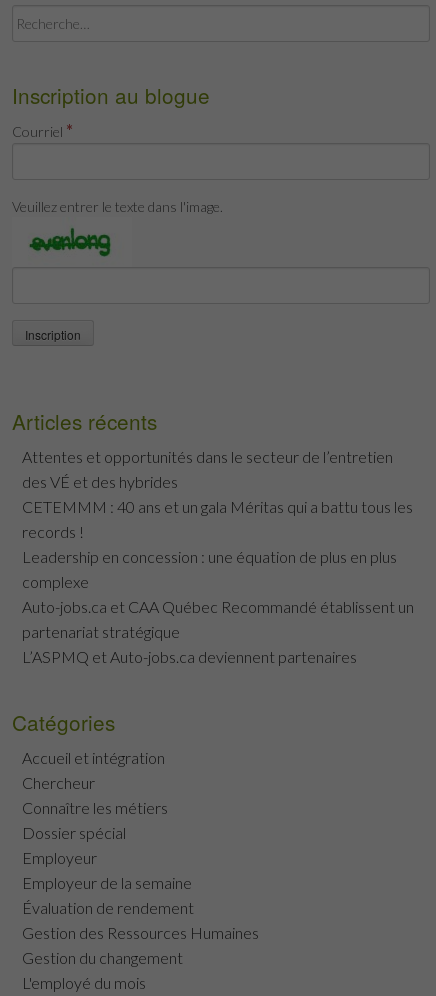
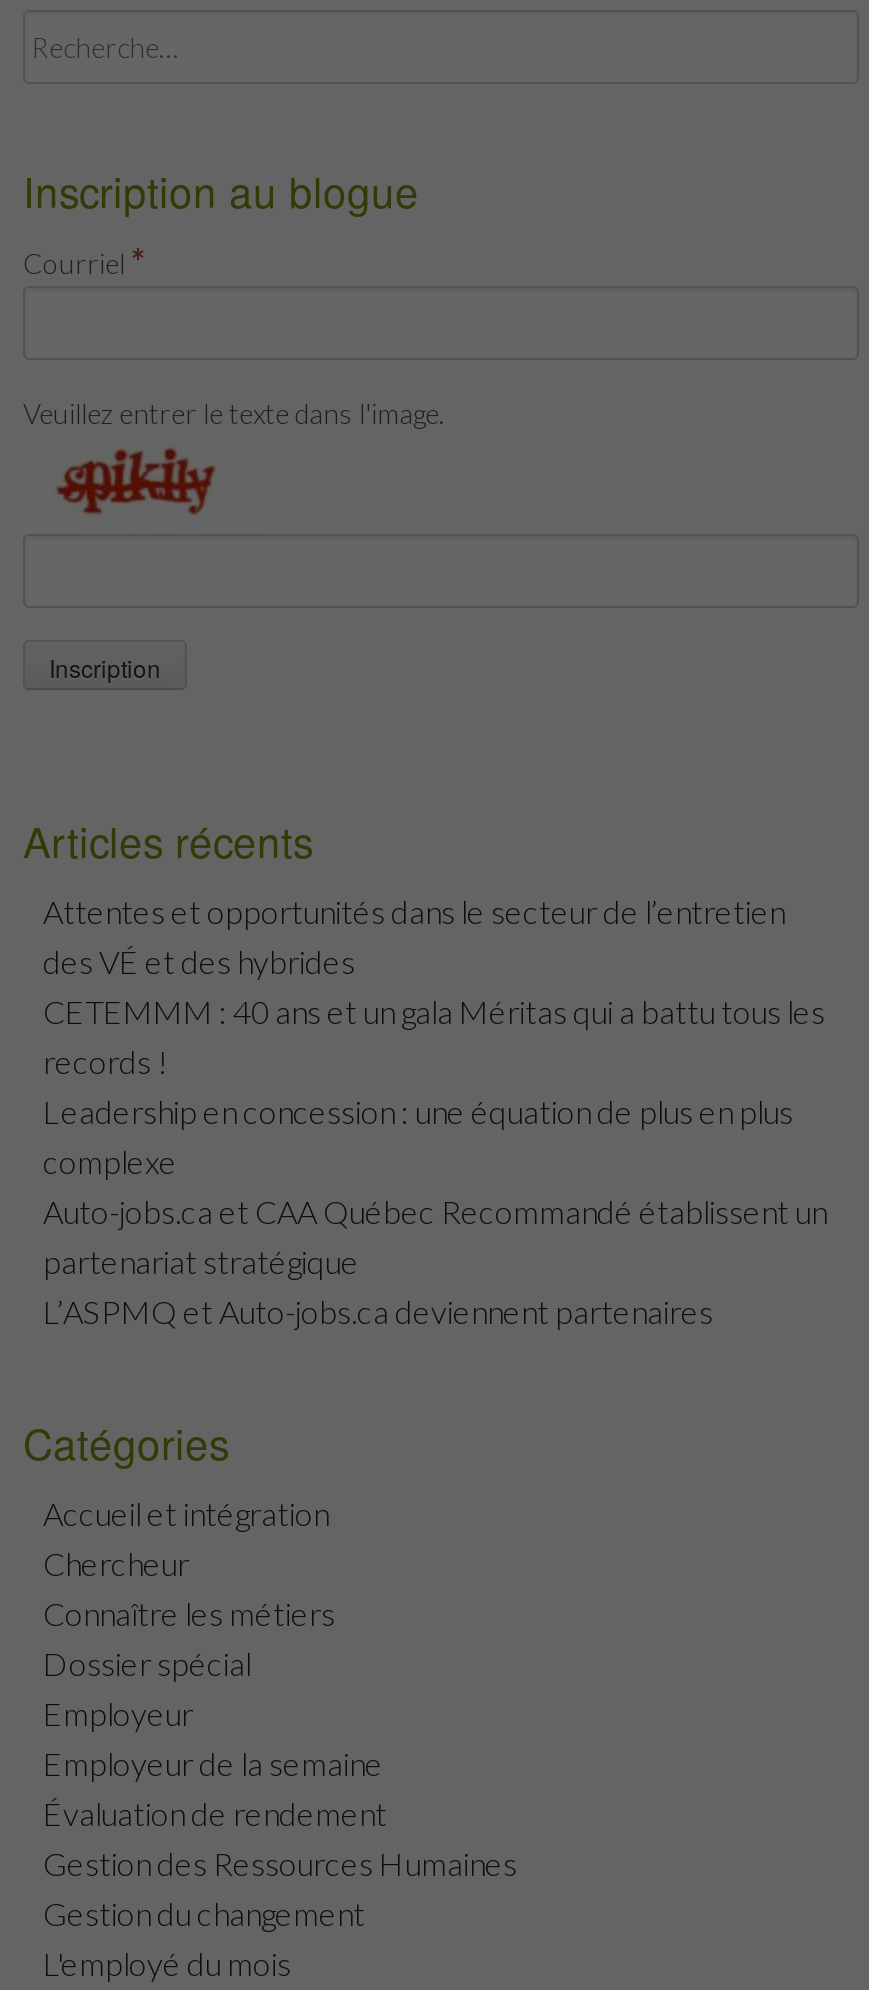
- [image]
+ [image]
